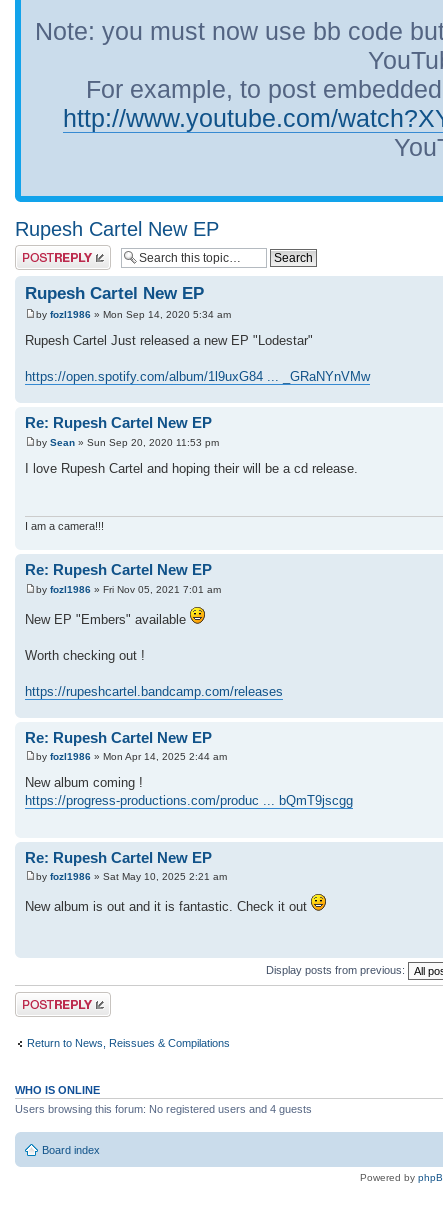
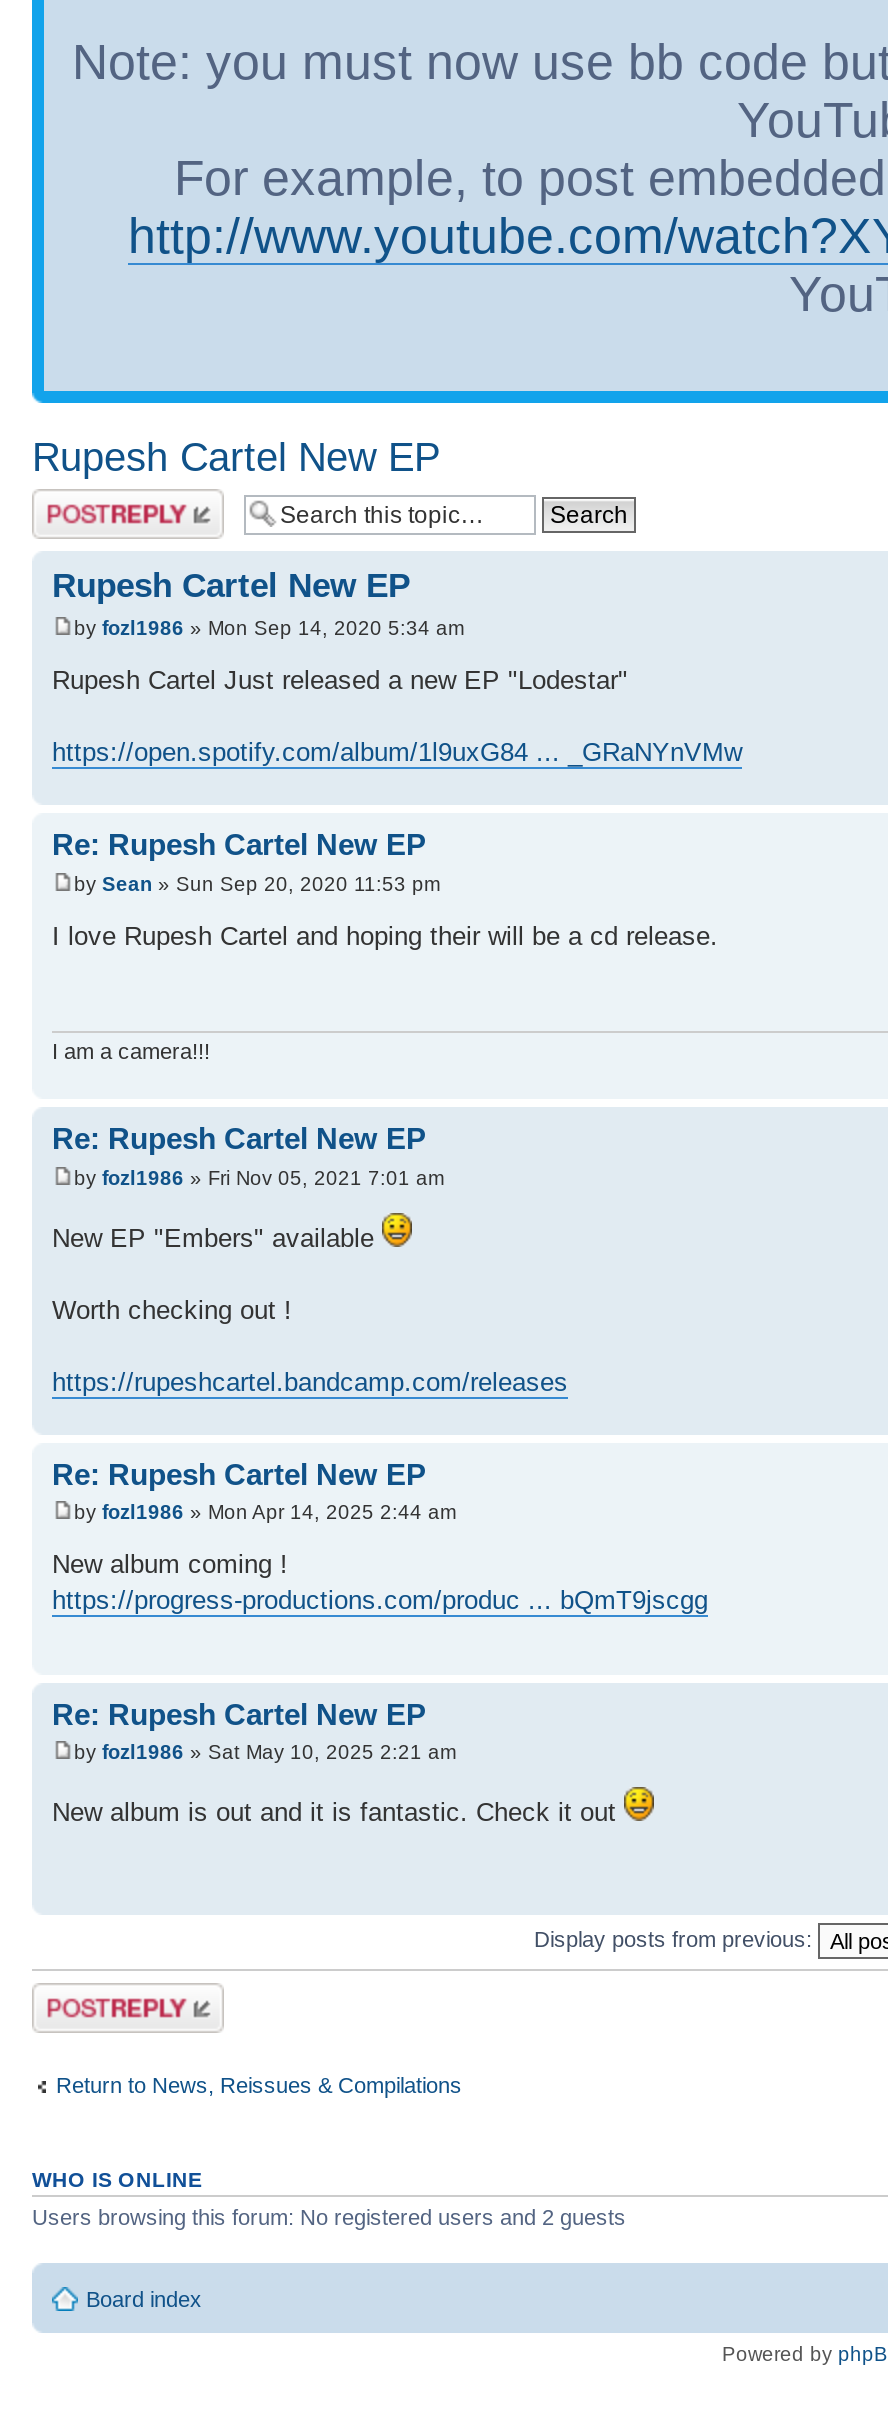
- Users browsing this forum: No registered users and 4 guests
+ Users browsing this forum: No registered users and 2 guests
